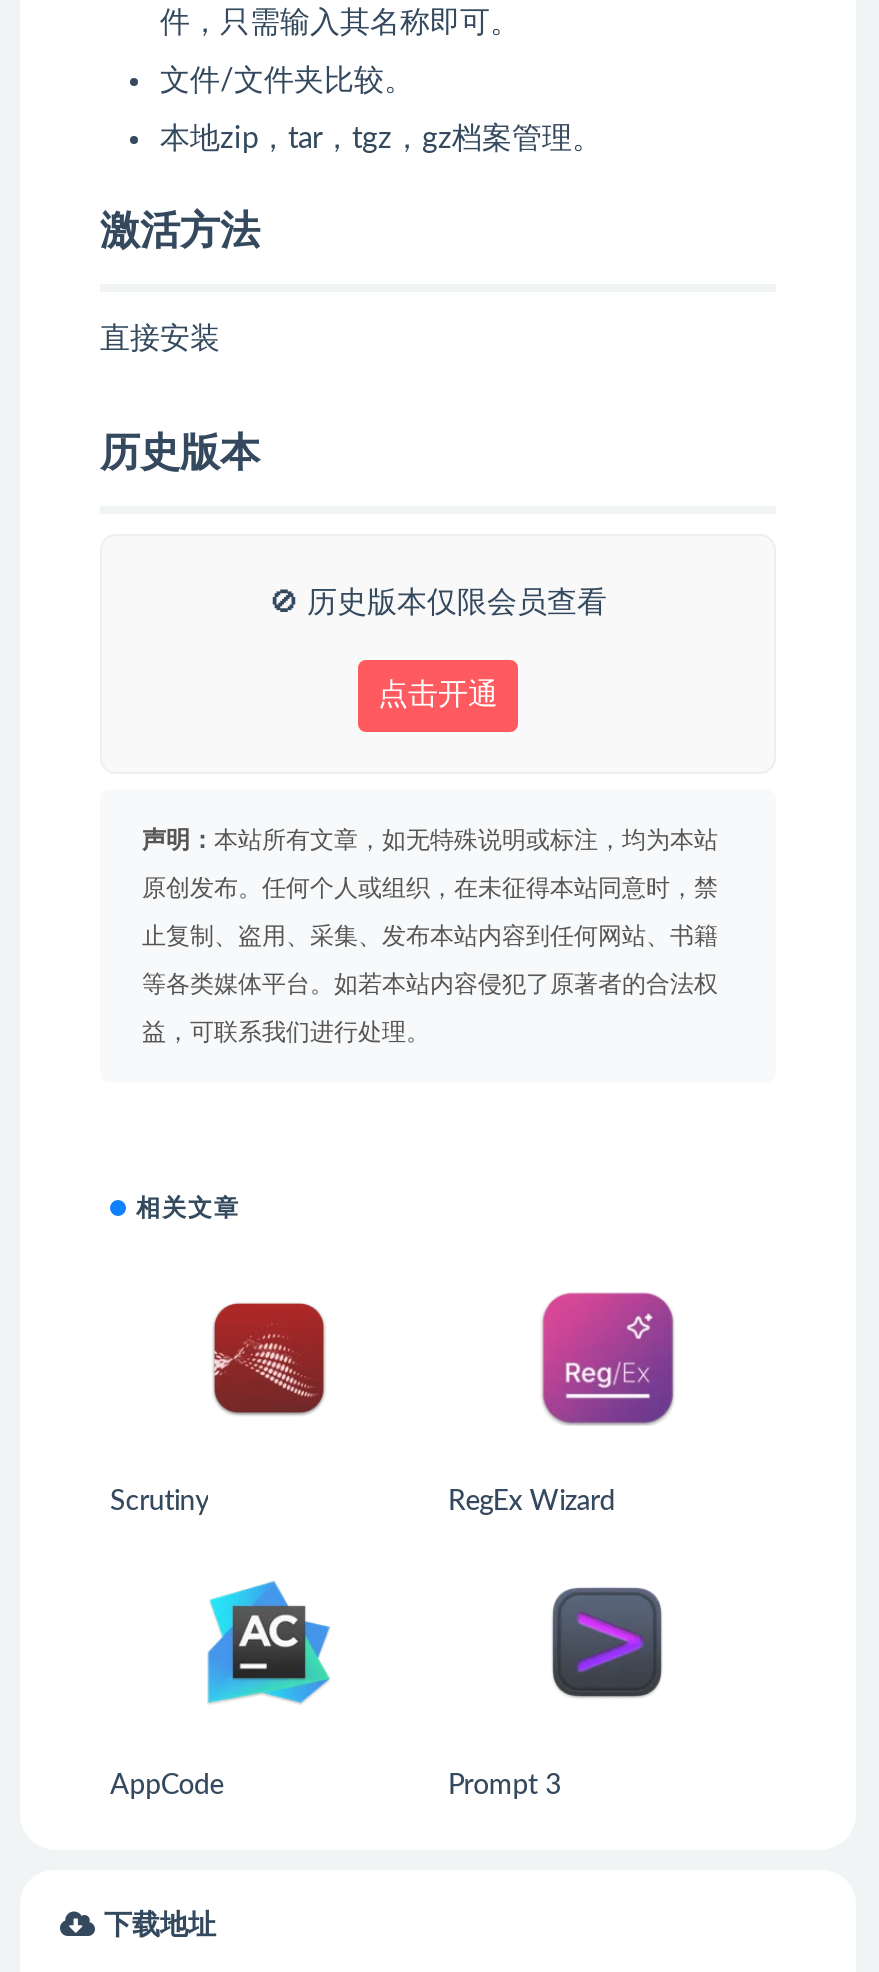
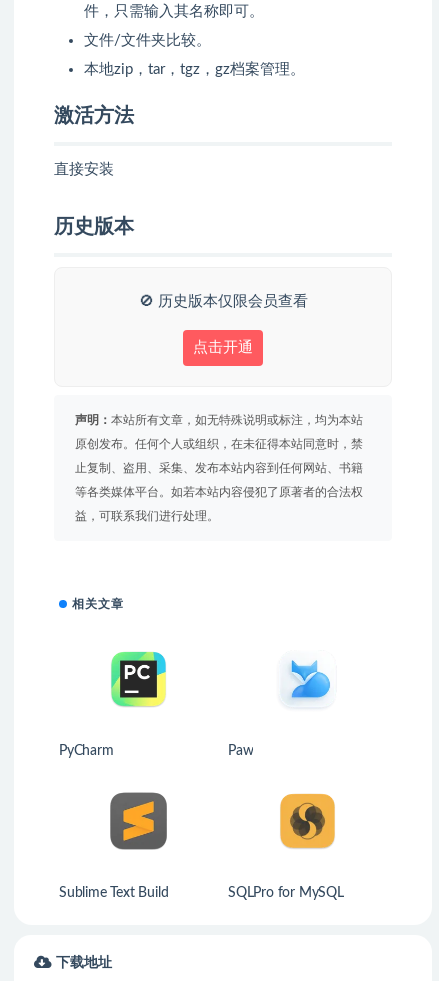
- [image]
- Scrutiny
- RegEx Wizard
+ [image]
+ PyCharm
+ Paw

- [image]
+ [image]

- [image]
- AppCode
- Prompt 3
+ [image]
+ Sublime Text Build
+ SQLPro for MySQL

- [image]
+ [image]
